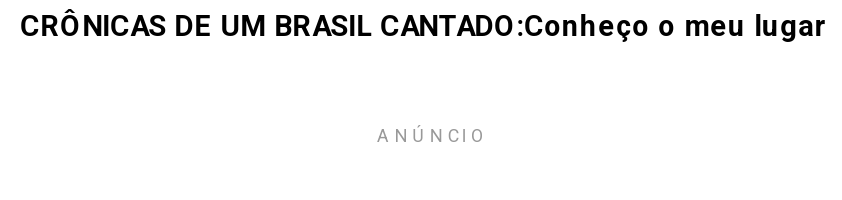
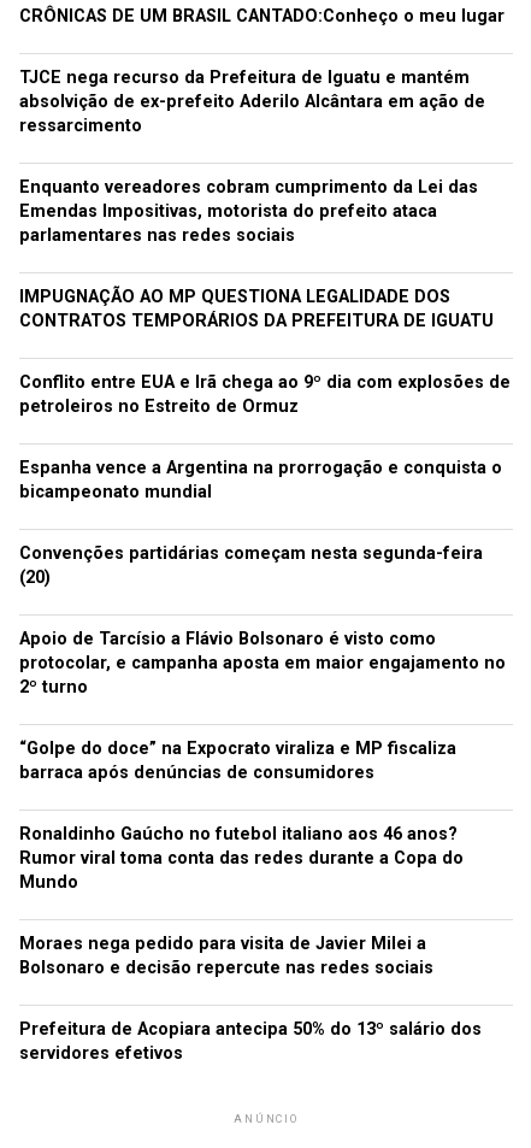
+ TJCE nega recurso da Prefeitura de Iguatu e mantém
+ absolvição de ex-prefeito Aderilo Alcântara em ação de
+ ressarcimento
+ Enquanto vereadores cobram cumprimento da Lei das
+ Emendas Impositivas, motorista do prefeito ataca
+ parlamentares nas redes sociais
+ IMPUGNAÇÃO AO MP QUESTIONA LEGALIDADE DOS
+ CONTRATOS TEMPORÁRIOS DA PREFEITURA DE IGUATU
+ Conflito entre EUA e Irã chega ao 9º dia com explosões de
+ petroleiros no Estreito de Ormuz
+ Espanha vence a Argentina na prorrogação e conquista o
+ bicampeonato mundial
+ Convenções partidárias começam nesta segunda-feira
+ (20)
+ Apoio de Tarcísio a Flávio Bolsonaro é visto como
+ protocolar, e campanha aposta em maior engajamento no
+ 2º turno
+ “Golpe do doce” na Expocrato viraliza e MP fiscaliza
+ barraca após denúncias de consumidores
+ Ronaldinho Gaúcho no futebol italiano aos 46 anos?
+ Rumor viral toma conta das redes durante a Copa do
+ Mundo
+ Moraes nega pedido para visita de Javier Milei a
+ Bolsonaro e decisão repercute nas redes sociais
+ Prefeitura de Acopiara antecipa 50% do 13º salário dos
+ servidores efetivos
